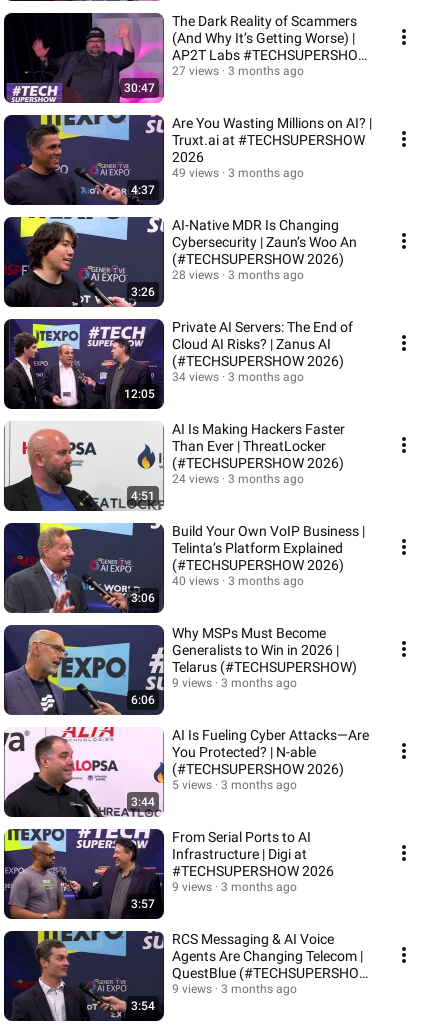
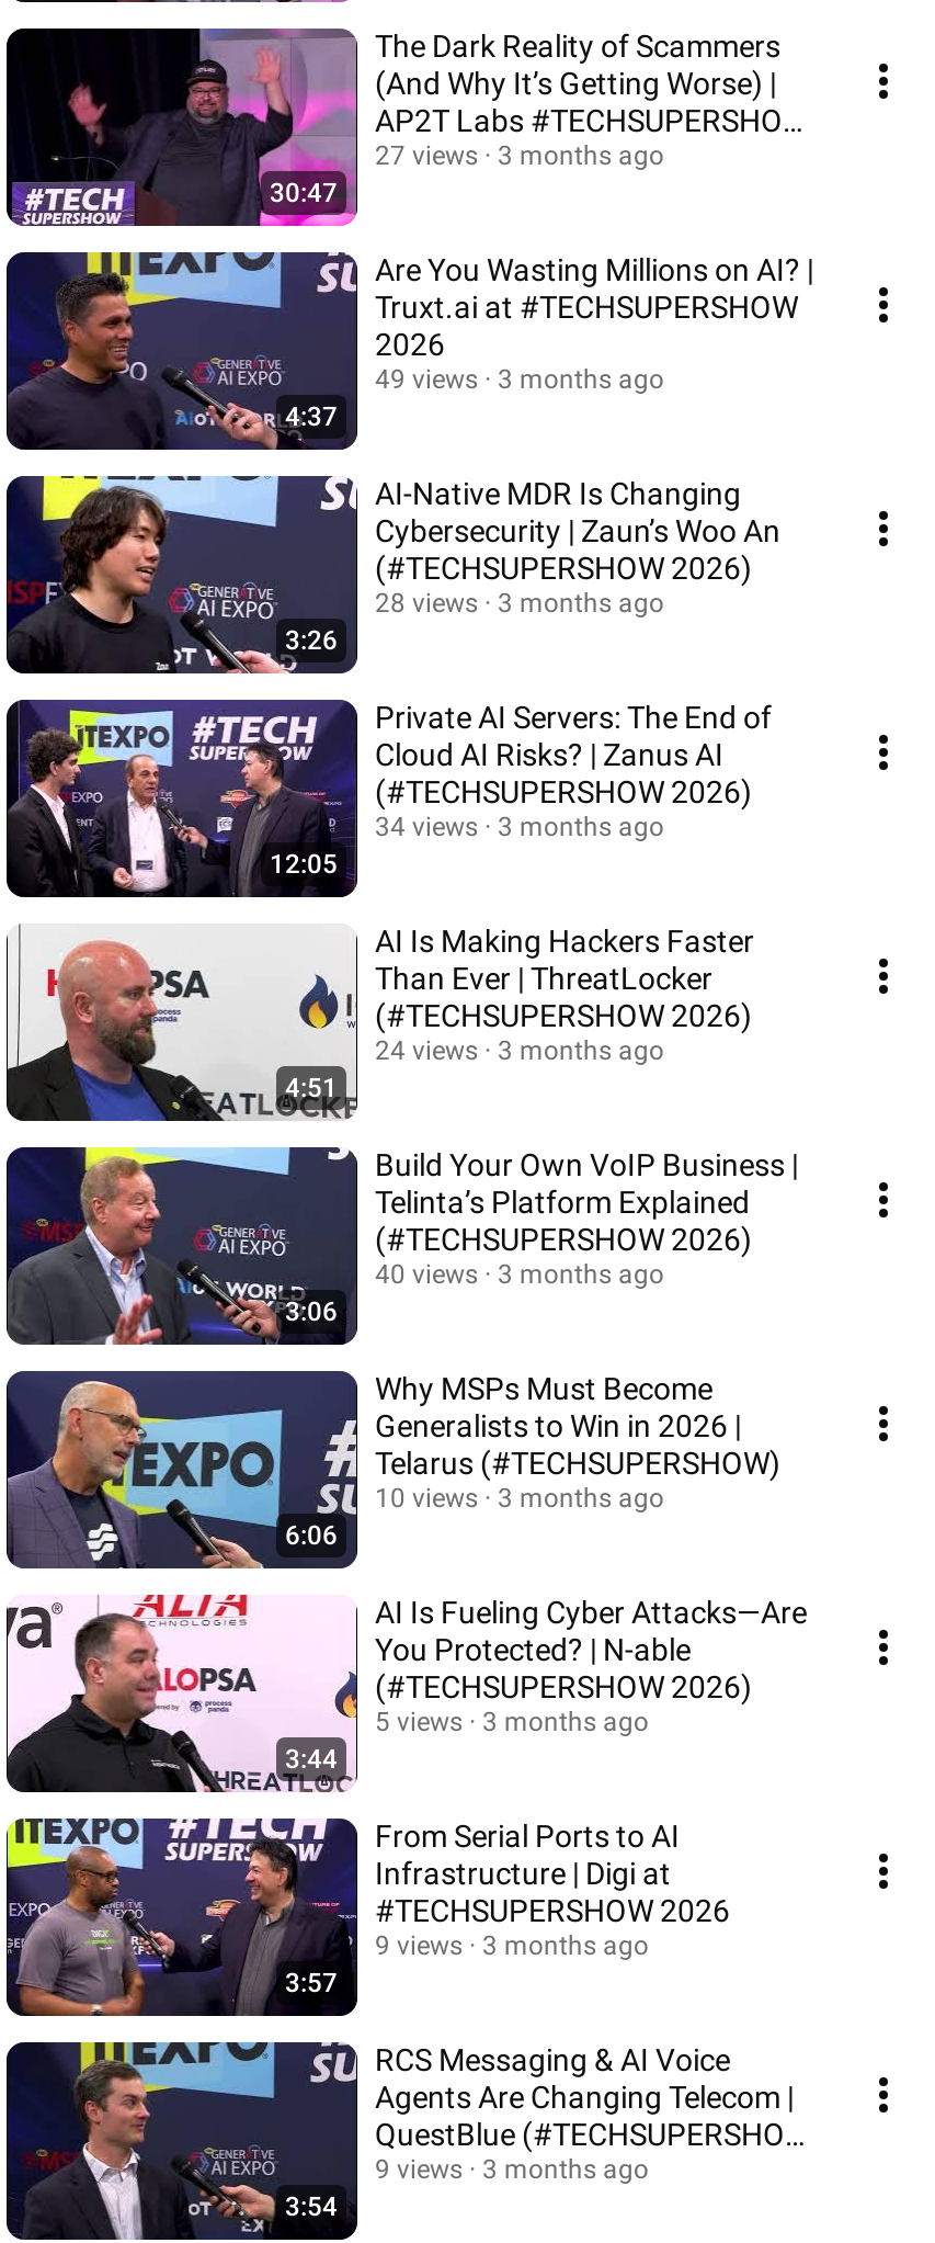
- 9 views 3 months ago
+ 10 views 3 months ago
